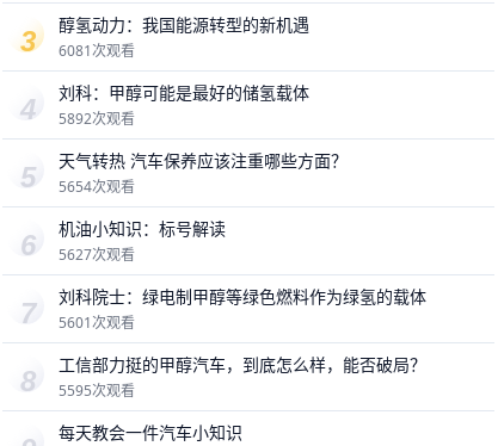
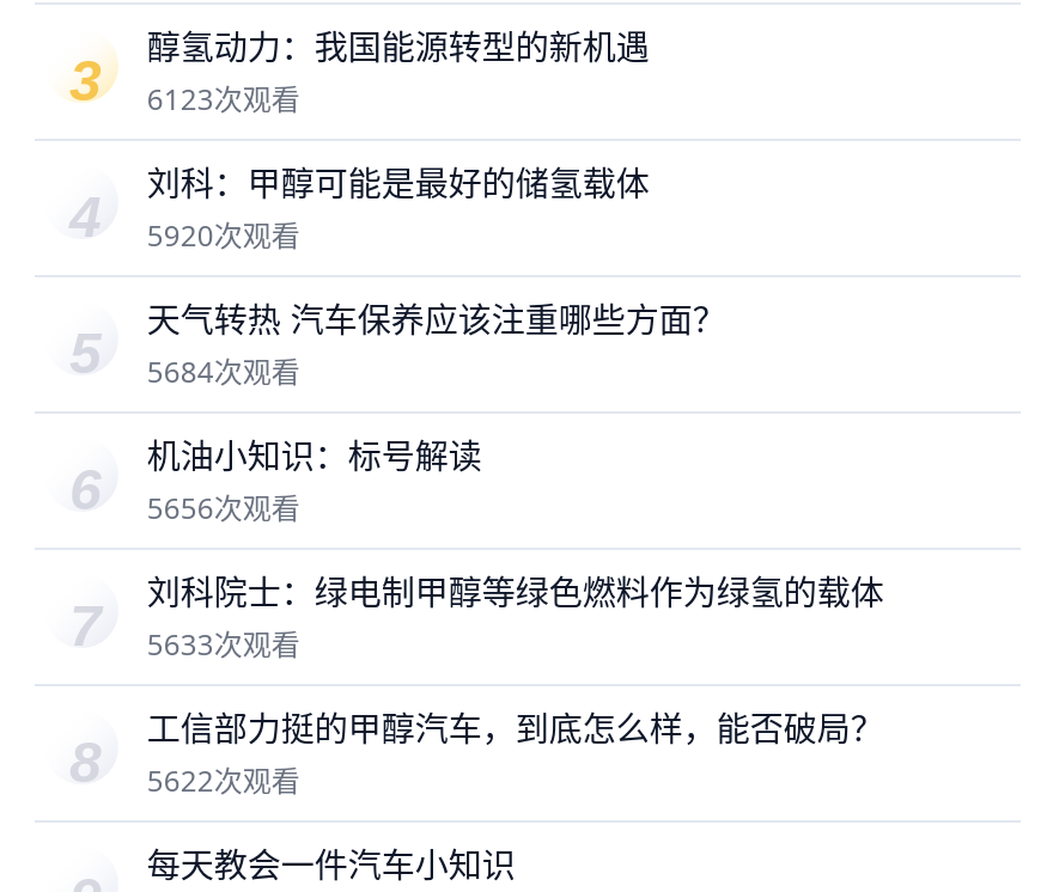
- 6081次观看
+ 6123次观看

- 5892次观看
+ 5920次观看

- 5654次观看
+ 5684次观看

- 5627次观看
+ 5656次观看

- 5601次观看
+ 5633次观看

- 5595次观看
+ 5622次观看
